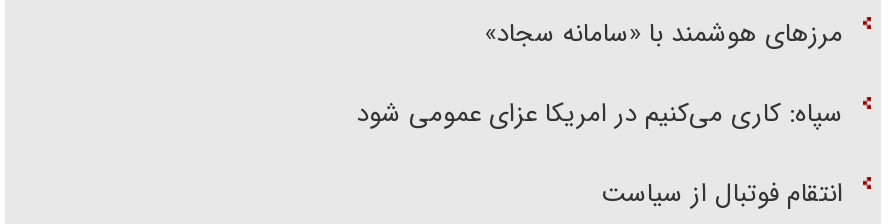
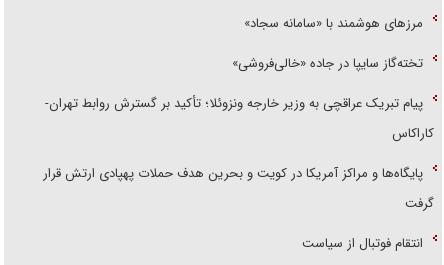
- سپاه: کاری می‌کنیم در امریکا عزای عمومی شود
+ تخته‌گاز سایپا در جاده «خالی‌فروشی»
+ پیام تبریک عراقچی به وزیر خارجه ونزوئلا؛ تأکید بر گسترش روابط تهران-
+ کاراکاس
+ پایگاه‌ها و مراکز آمریکا در کویت و بحرین هدف حملات پهپادی ارتش قرار
+ گرفت
